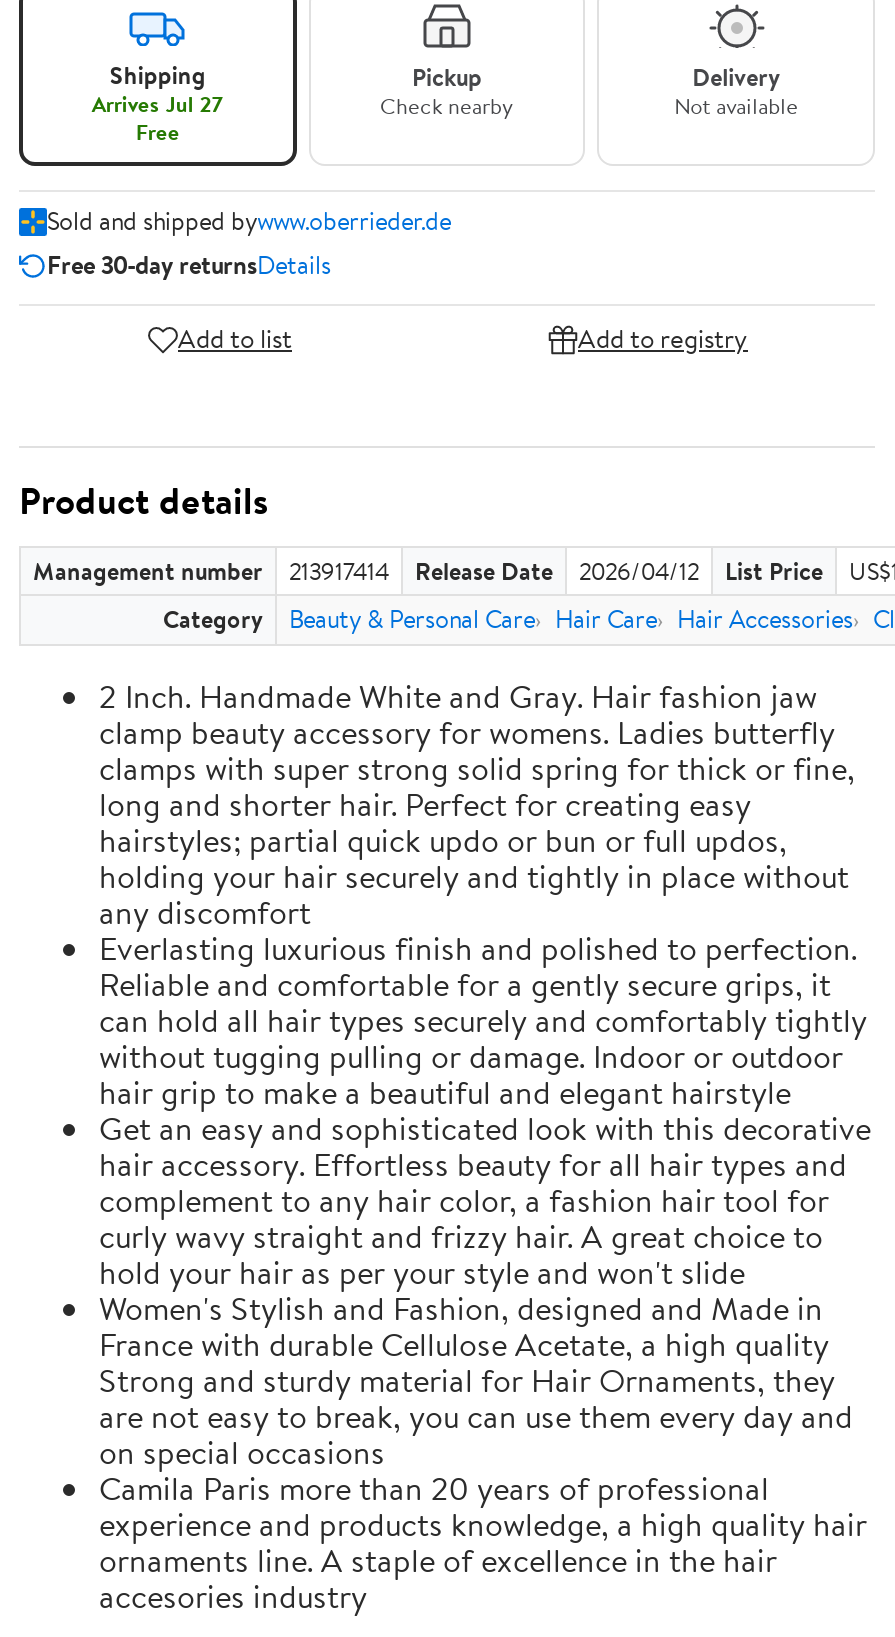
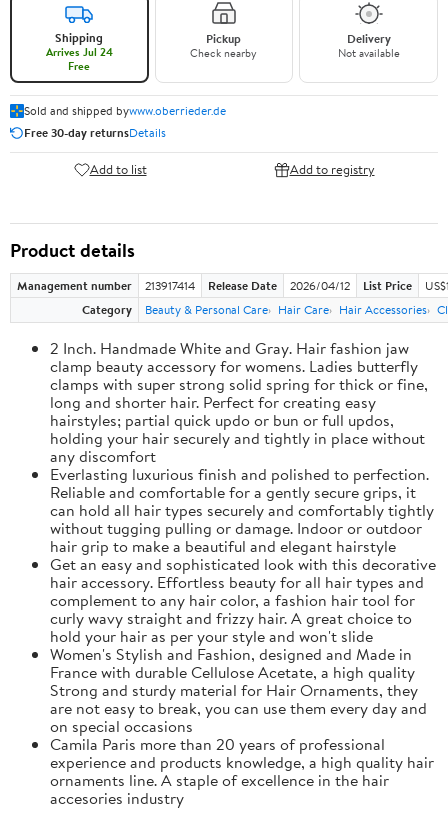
- Arrives Jul 27
+ Arrives Jul 24
